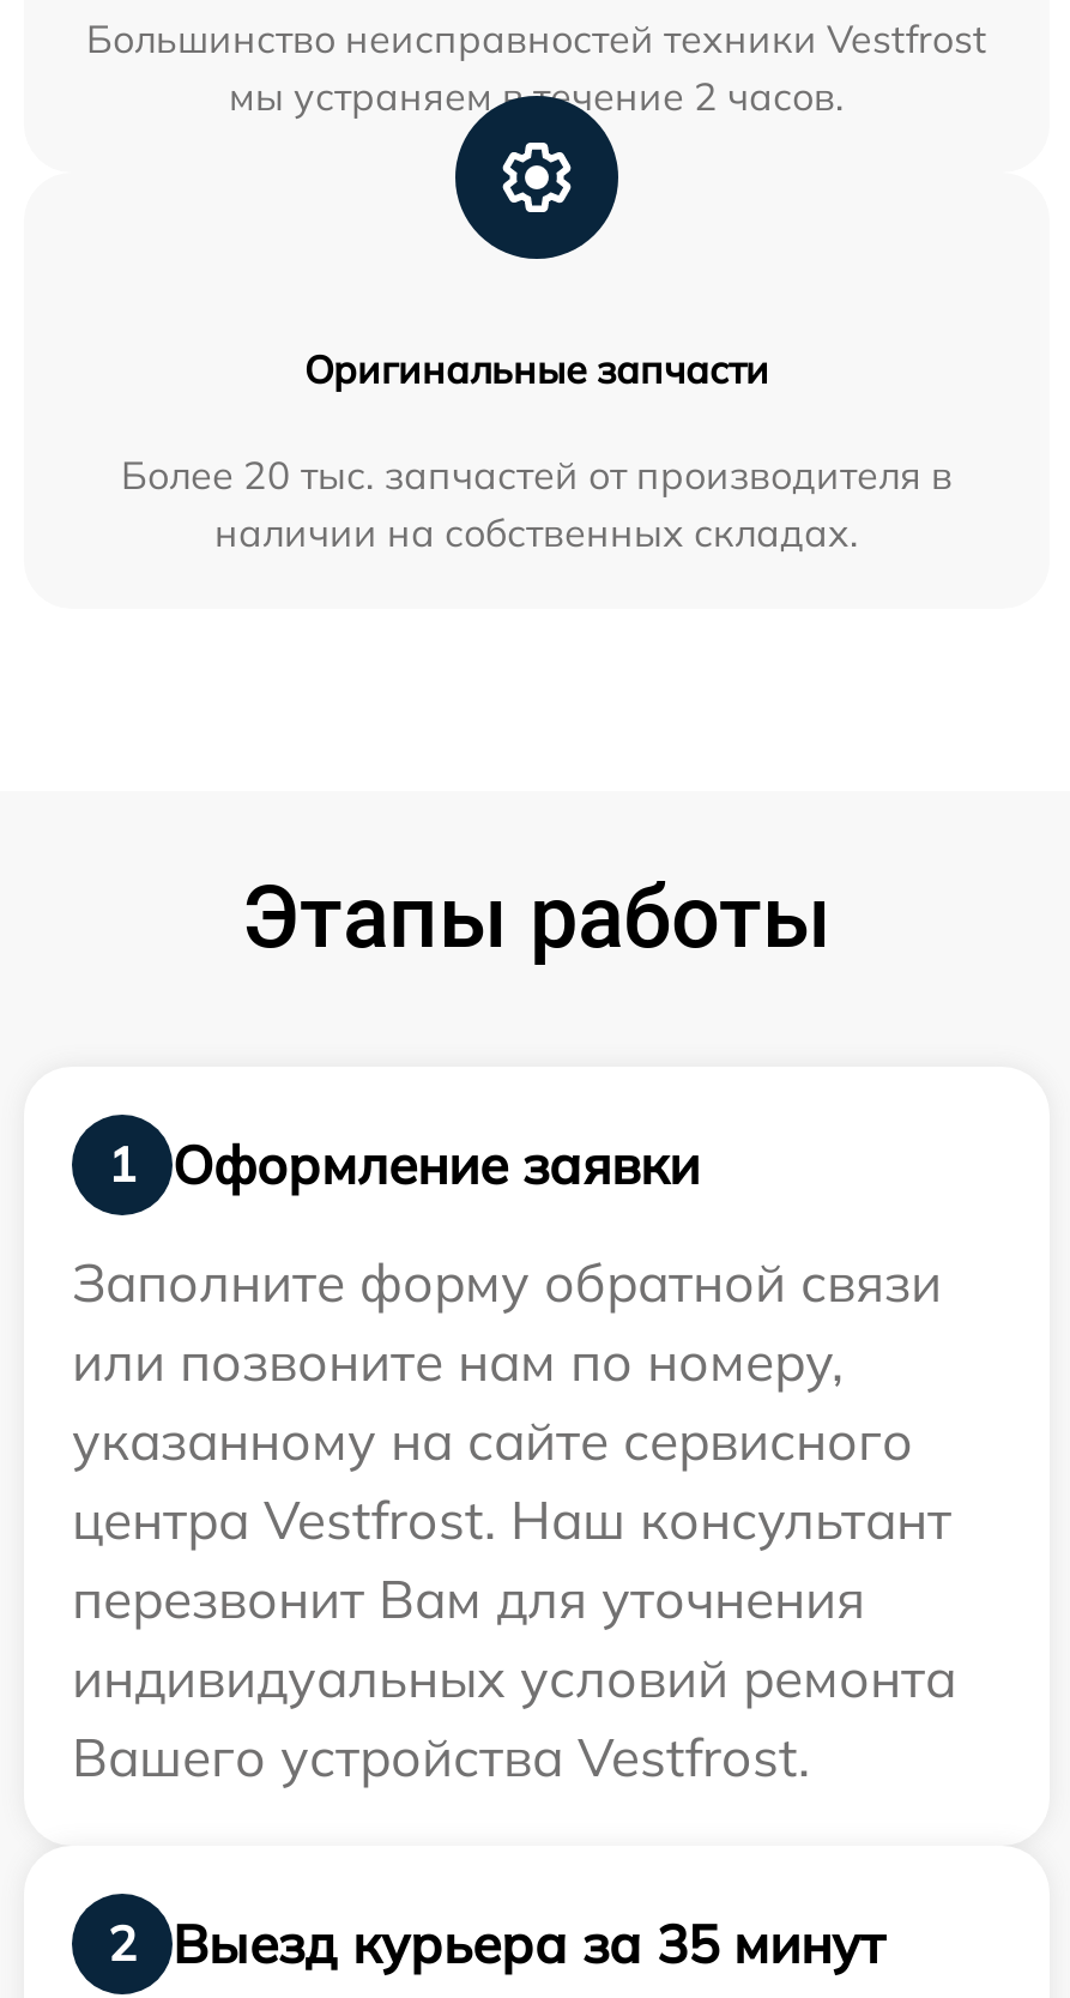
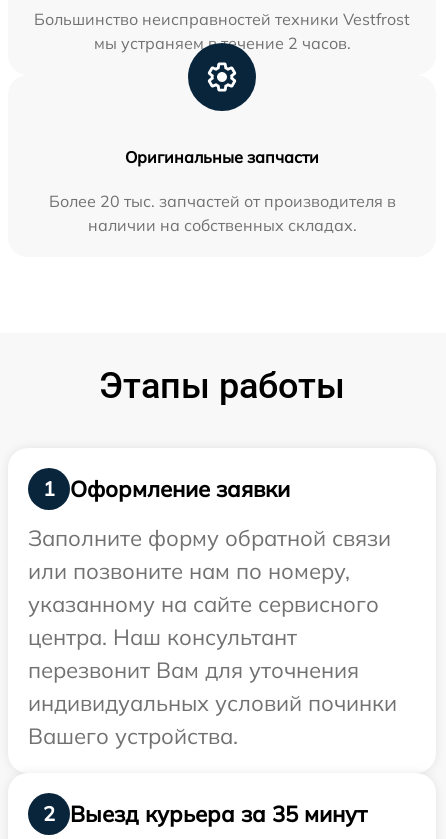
- центра Vestfrost. Наш консультант
+ центра. Наш консультант

- индивидуальных условий ремонта
- Вашего устройства Vestfrost.
+ индивидуальных условий починки
+ Вашего устройства.
